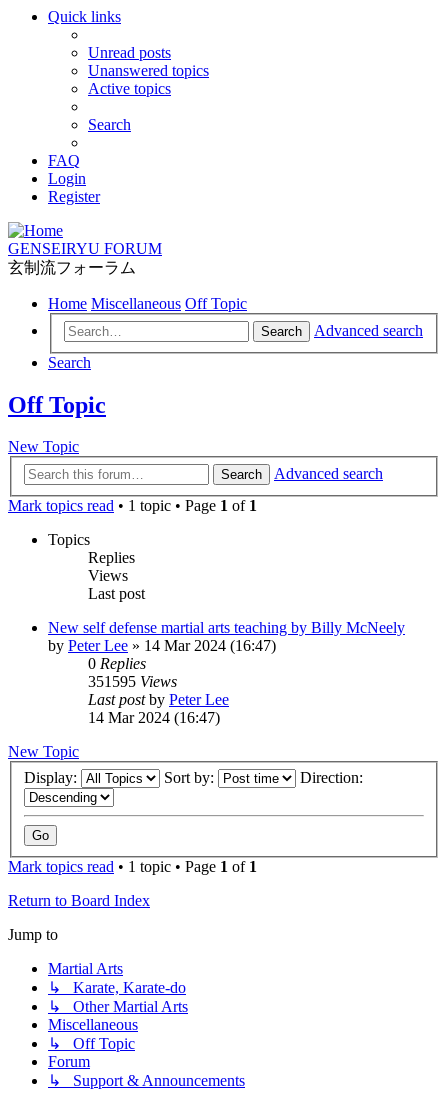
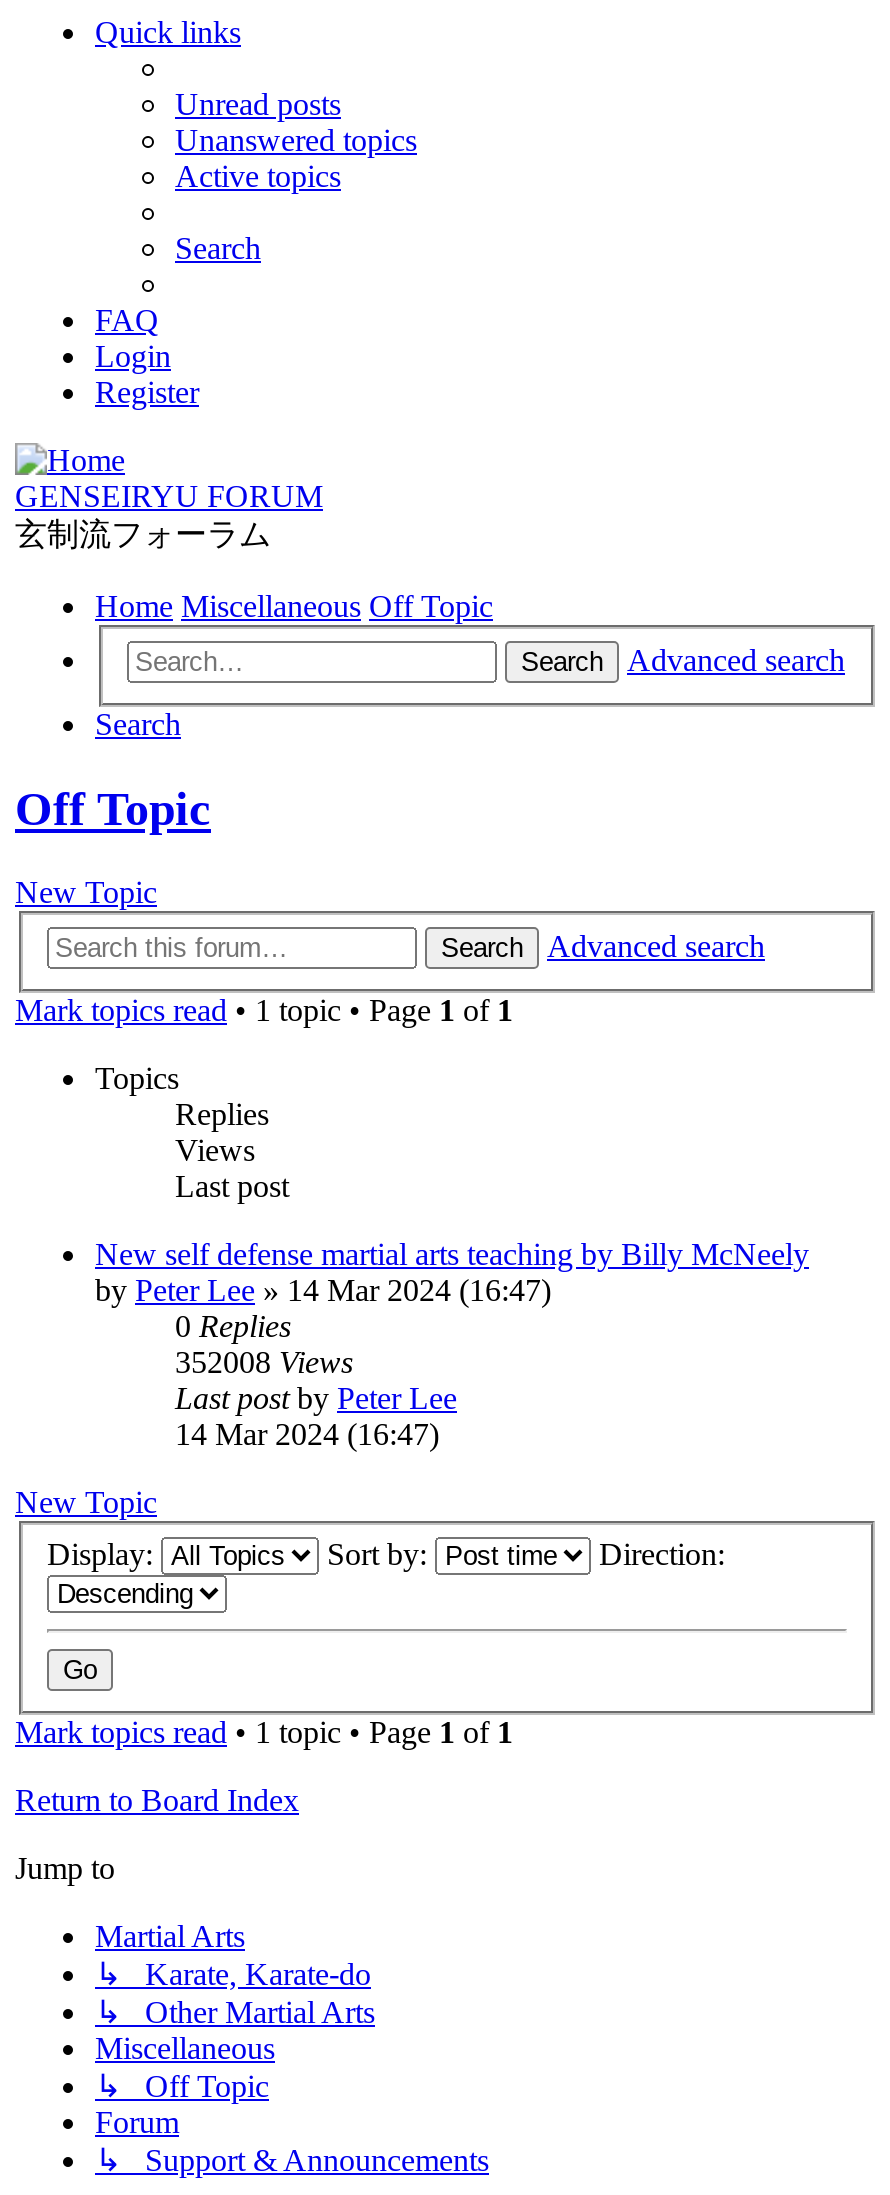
- 351595 Views
+ 352008 Views
